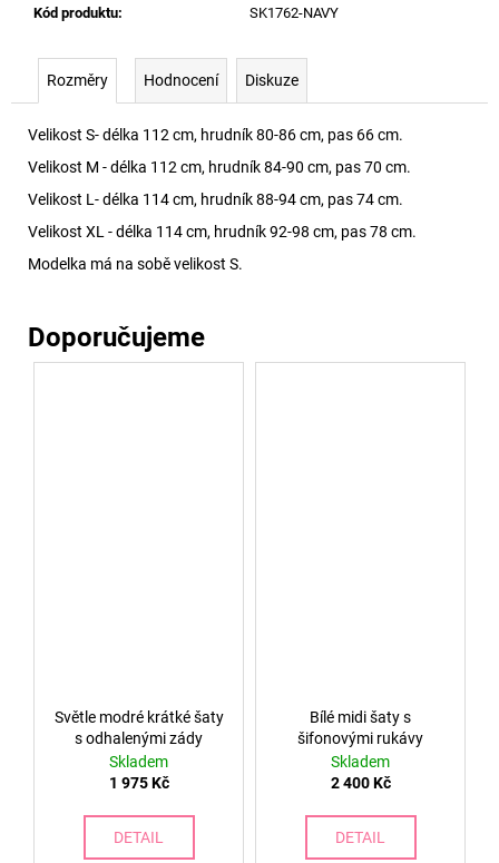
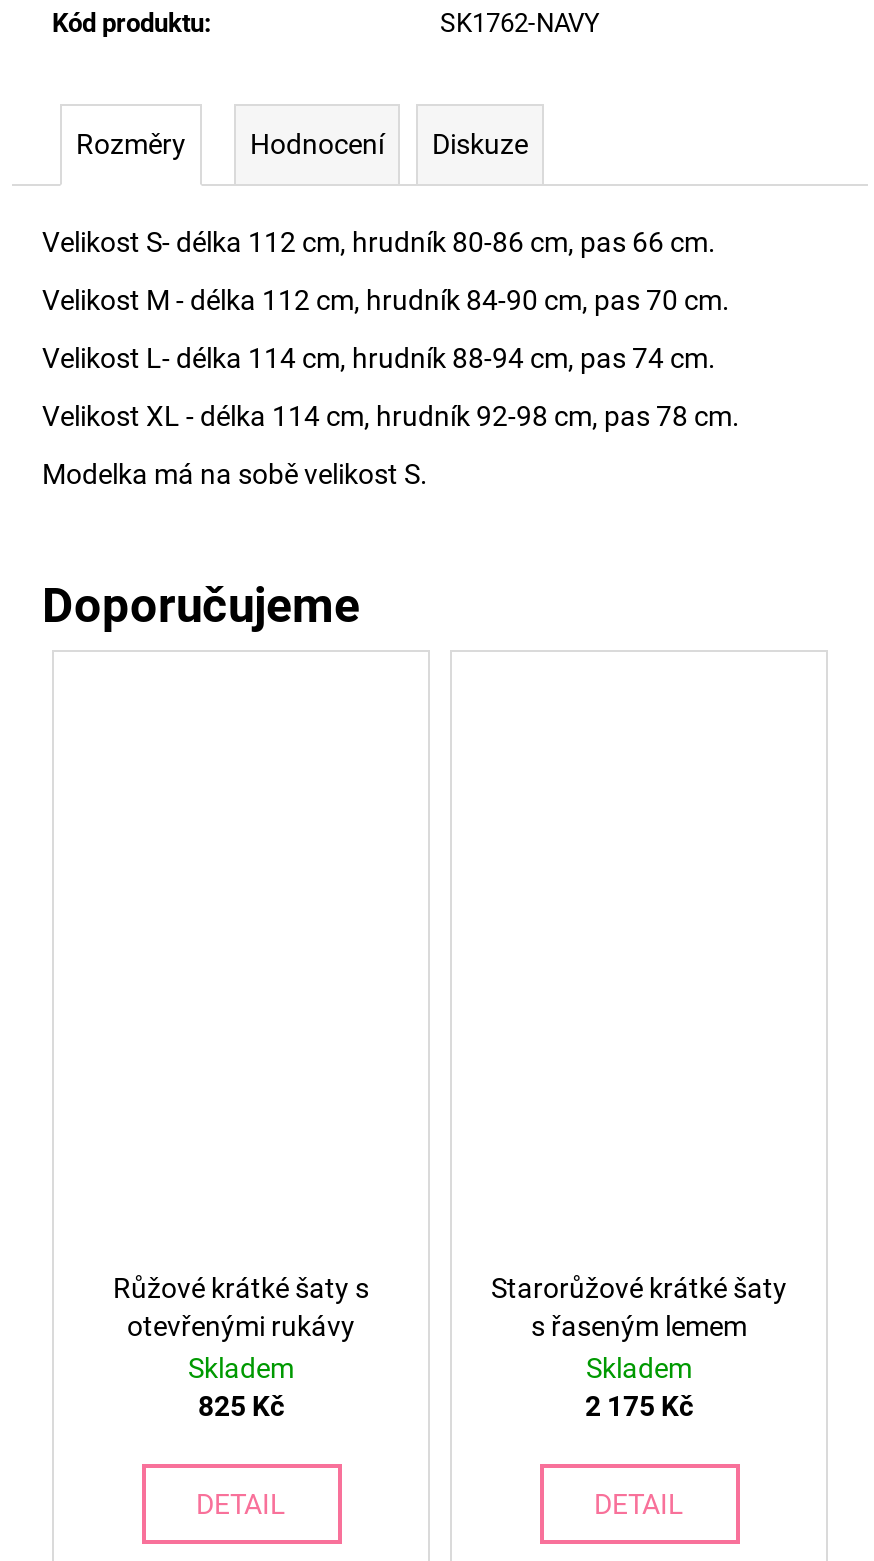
+ Starorůžové krátké šaty
+ s řaseným lemem
+ Skladem
+ 2 175 Kč
+ DETAIL

- Světle modré krátké šaty
- s odhalenými zády
+ Růžové krátké šaty s
+ otevřenými rukávy

- Bílé midi šaty s
- šifonovými rukávy
- Skladem
- 2 400 Kč
- DETAIL

- 1 975 Kč
+ 825 Kč
